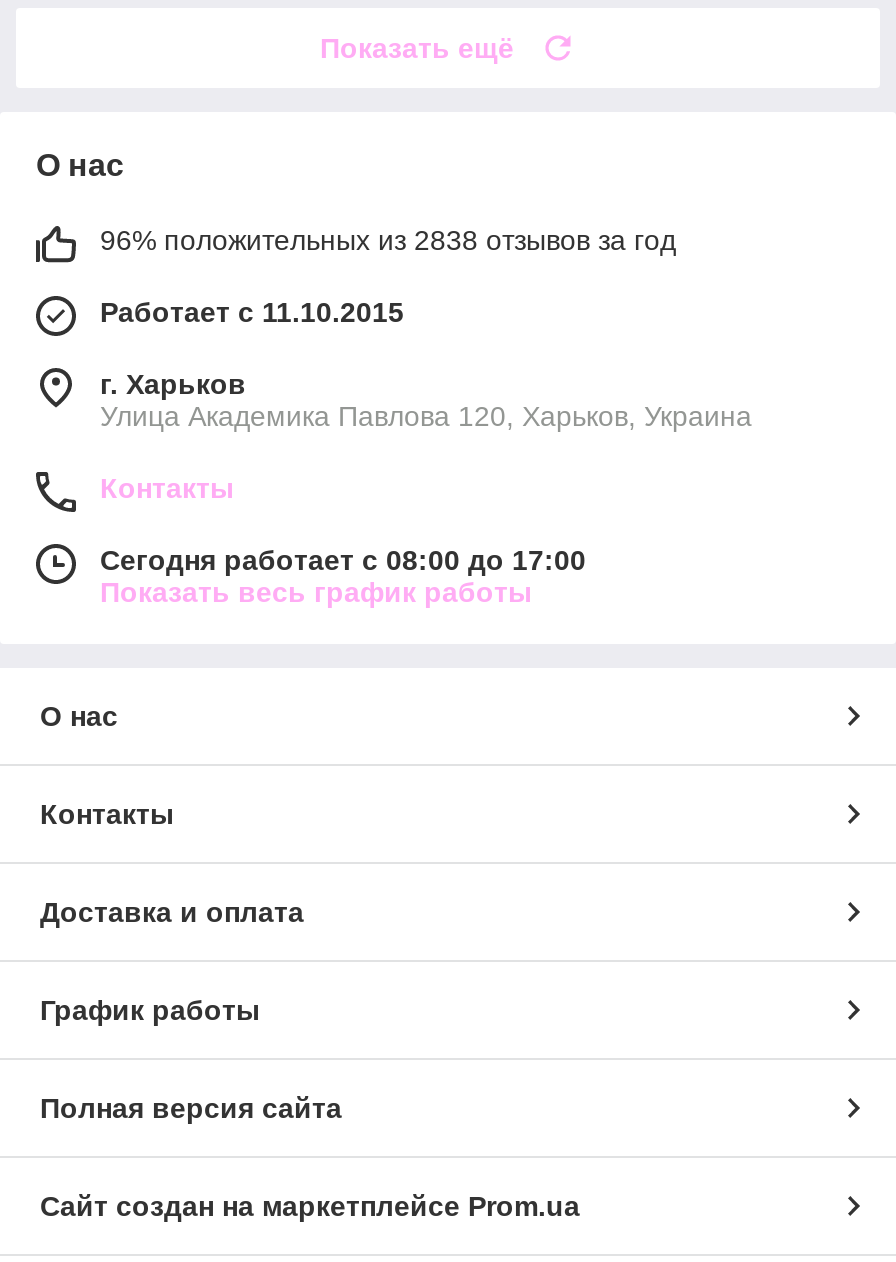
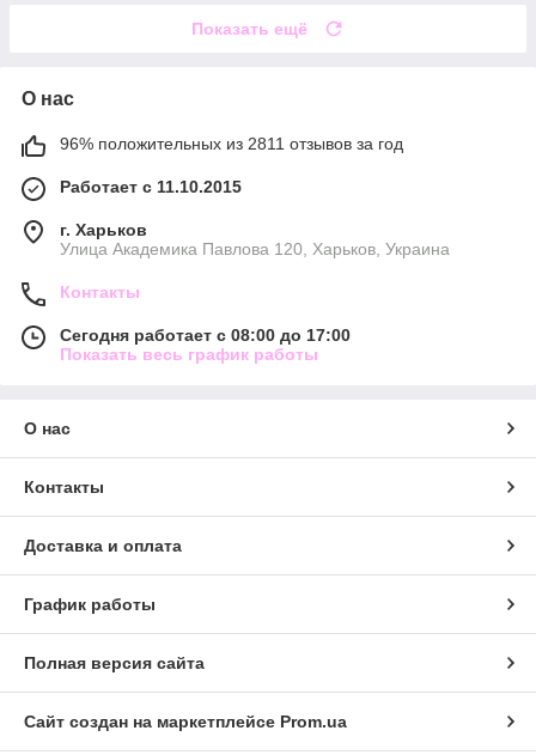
- 96% положительных из 2838 отзывов за год
+ 96% положительных из 2811 отзывов за год
